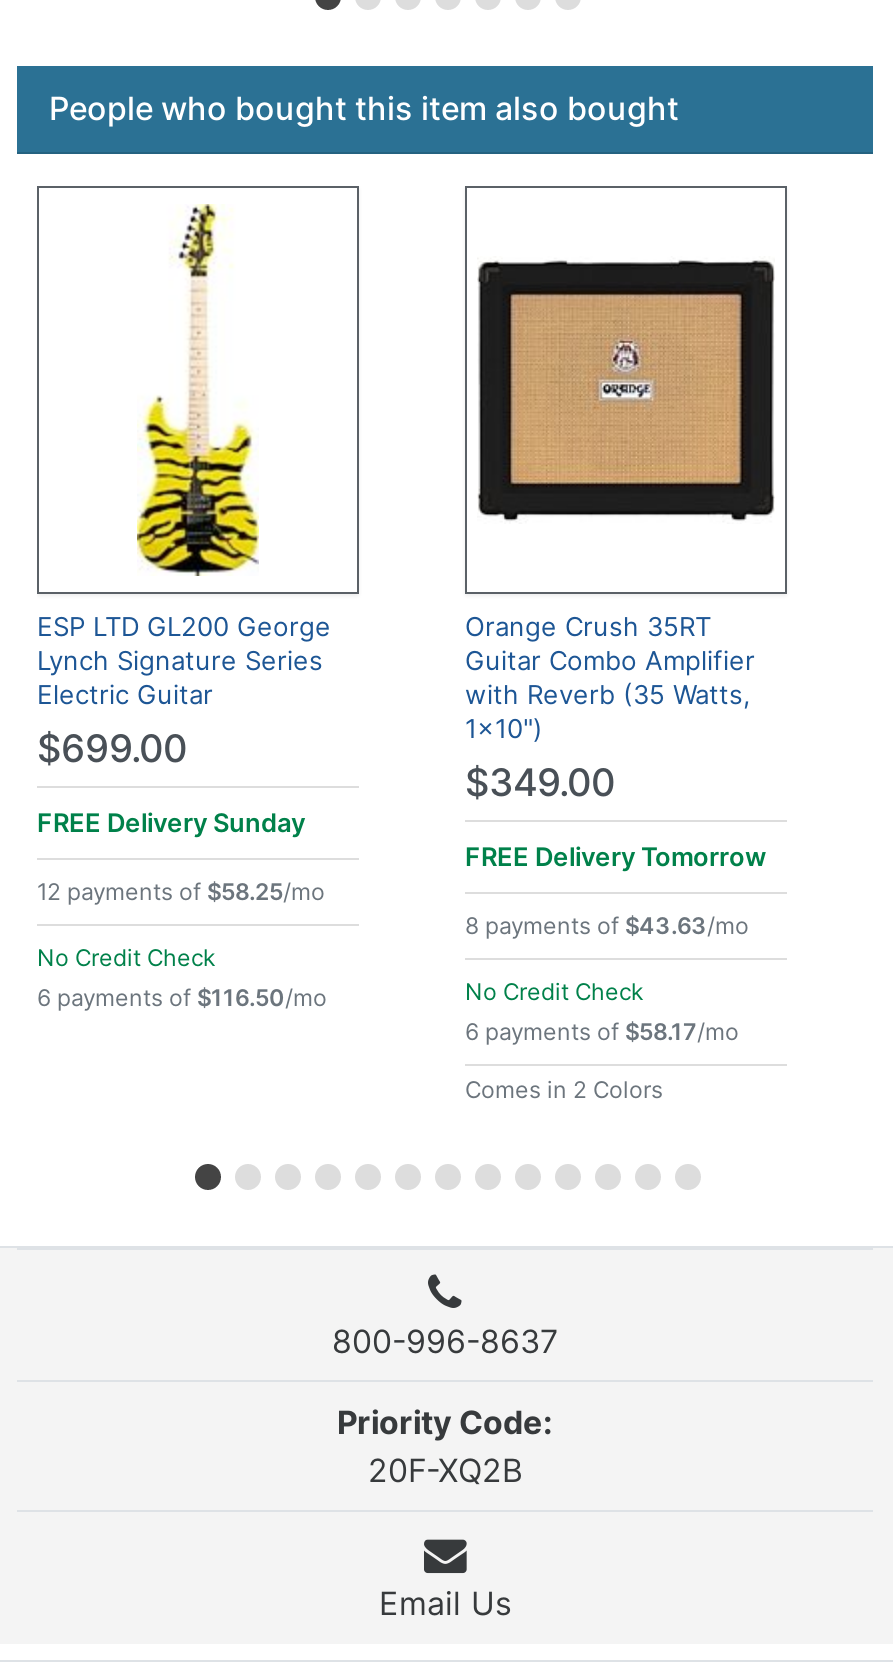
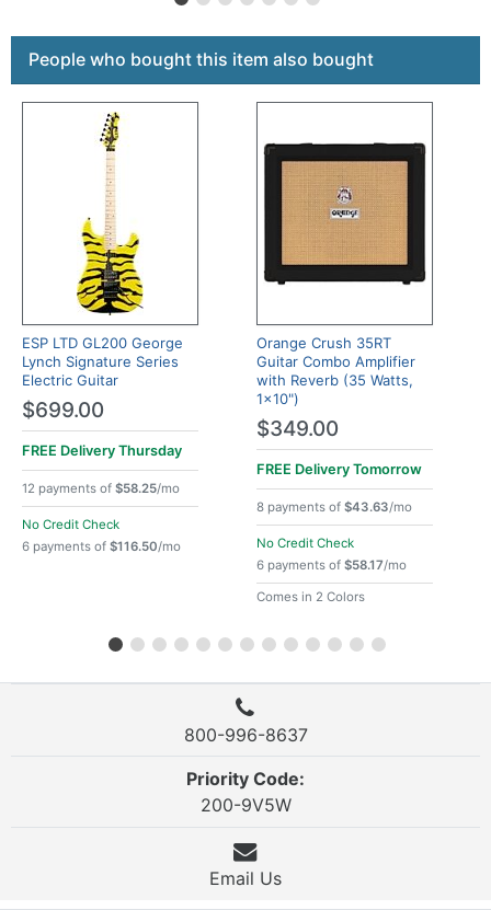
- FREE Delivery Sunday
+ FREE Delivery Thursday

- 20F-XQ2B
+ 200-9V5W
